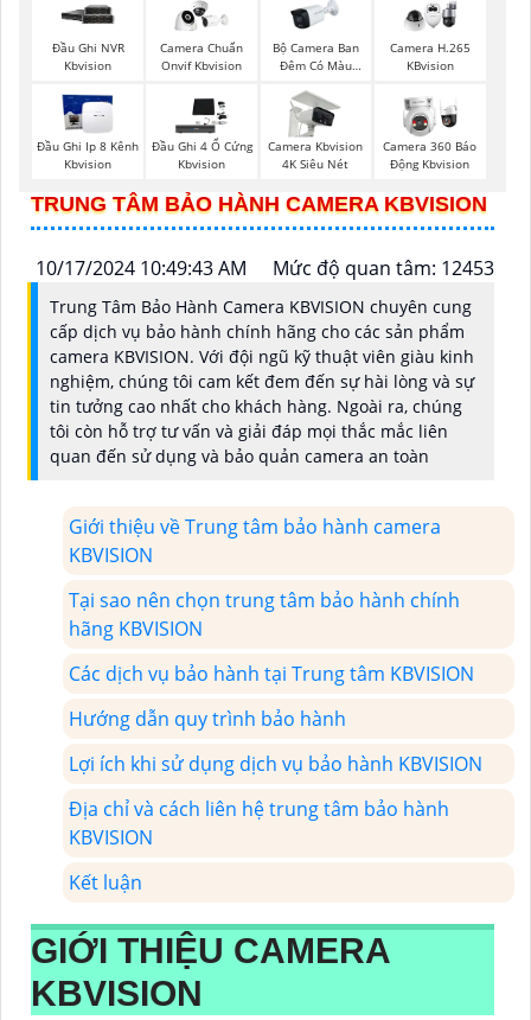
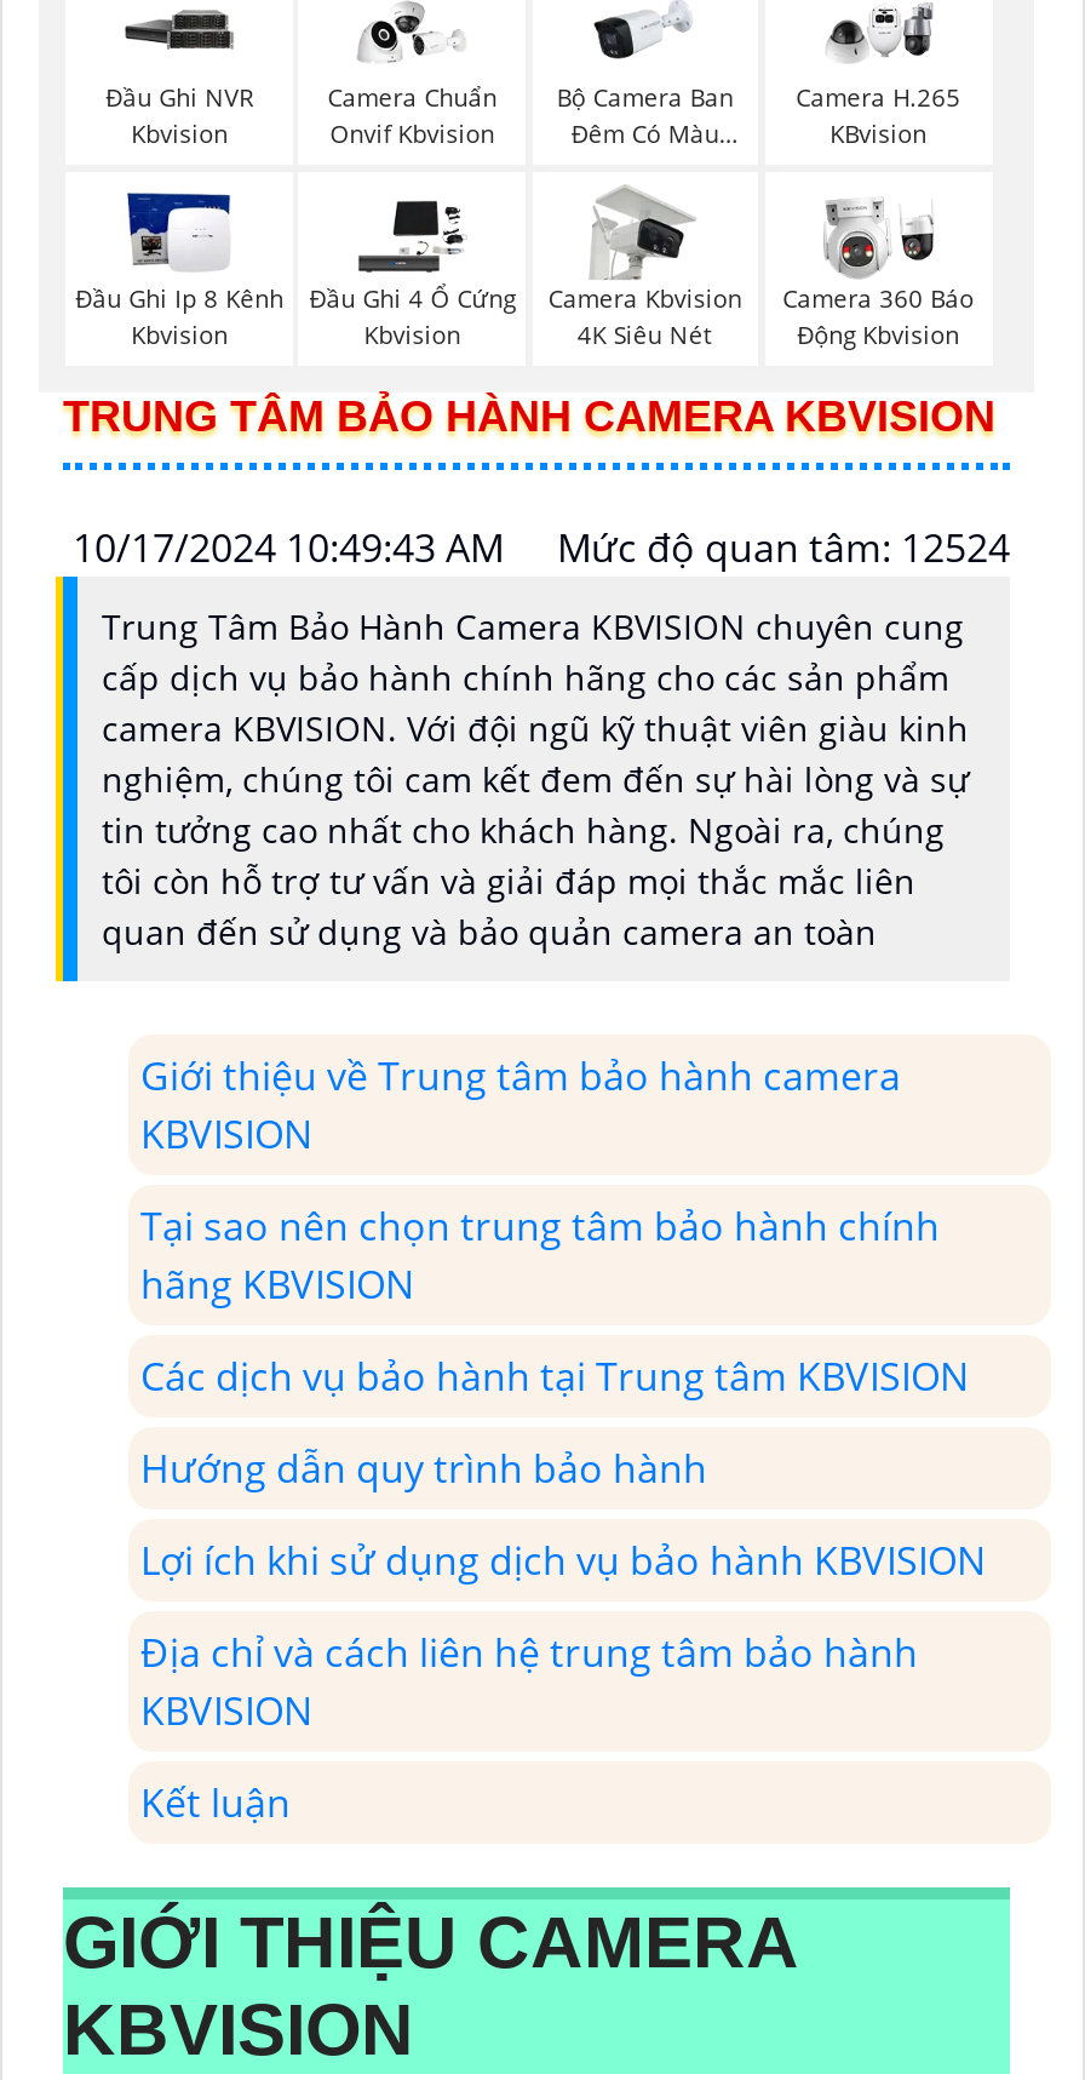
- Mức độ quan tâm: 12453
+ Mức độ quan tâm: 12524
